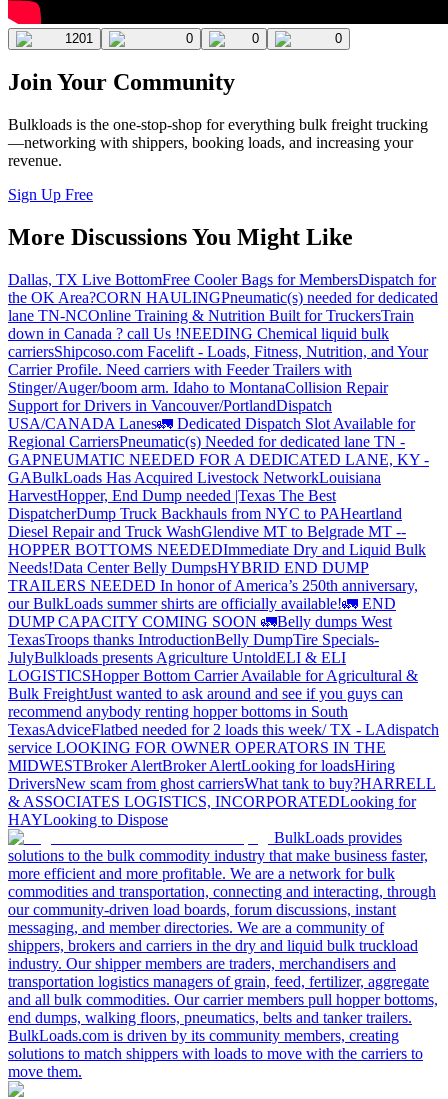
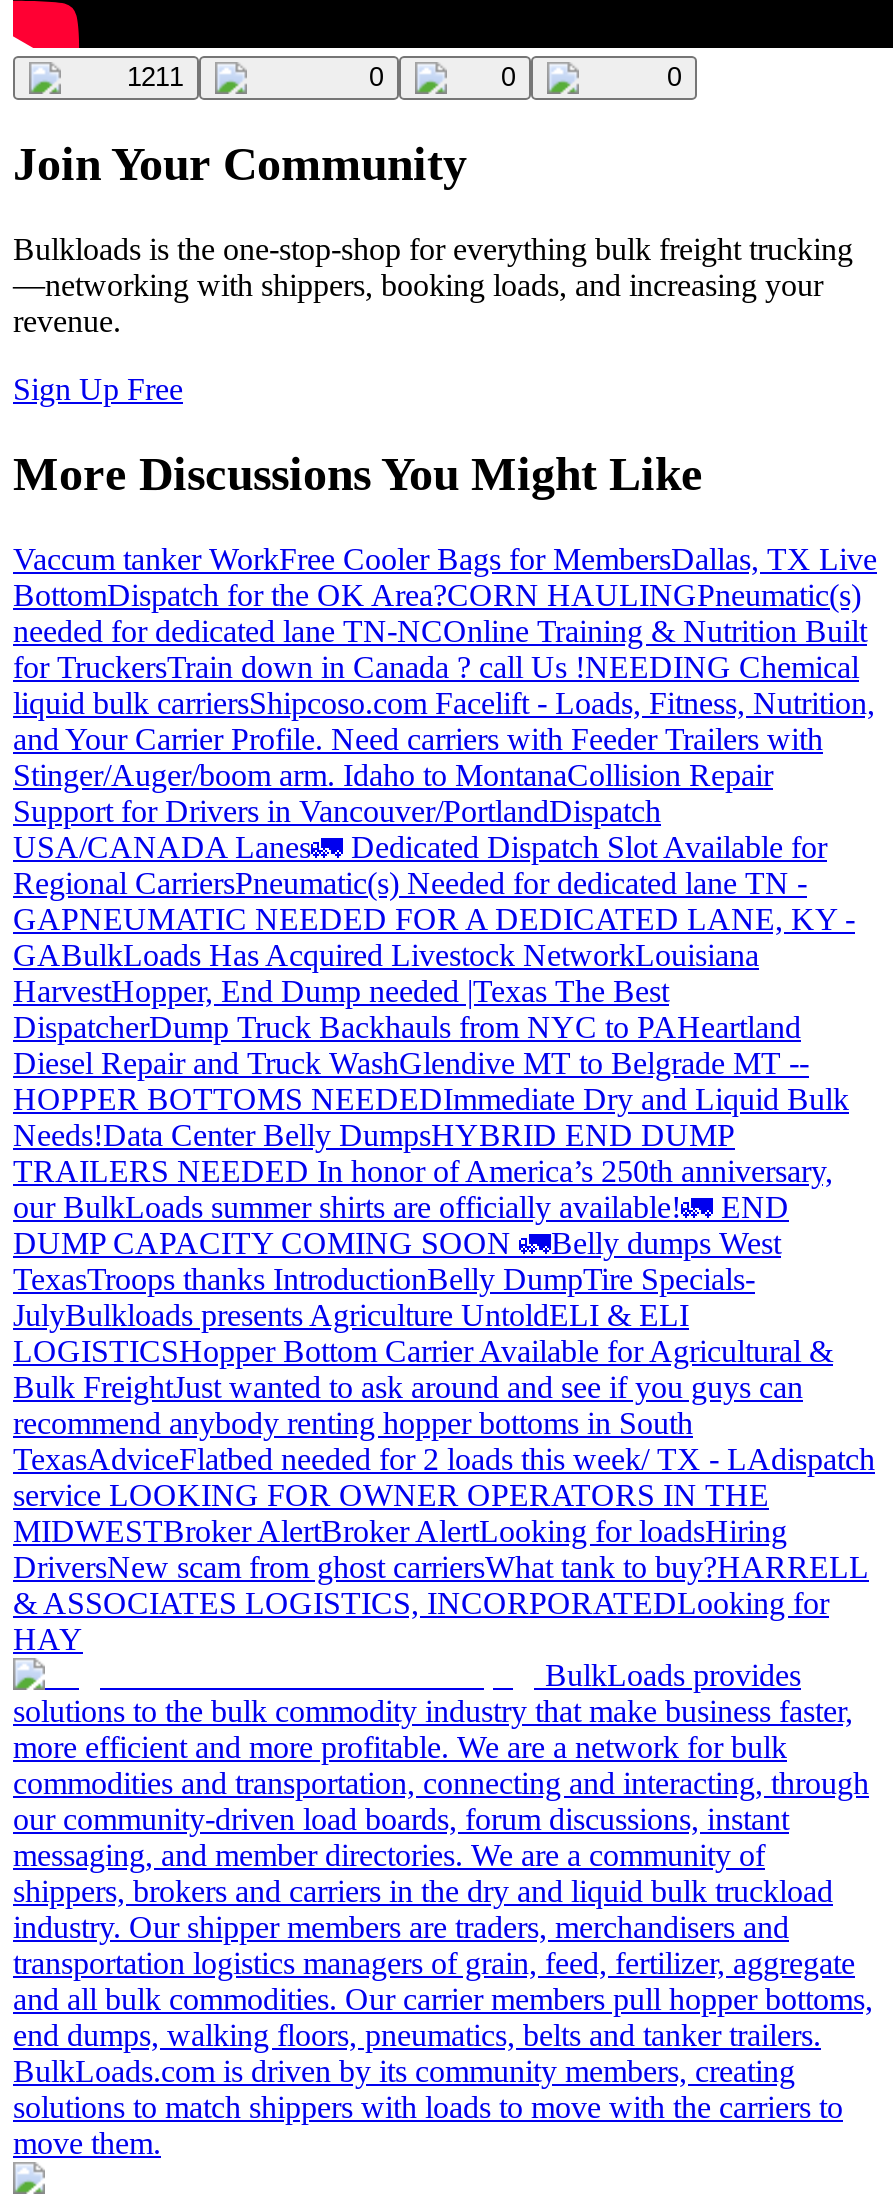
- 1201
+ 1211

- Dallas, TX Live BottomFree Cooler Bags for MembersDispatch for
- the OK Area?CORN HAULINGPneumatic(s) needed for dedicated
- lane TN-NCOnline Training & Nutrition Built for TruckersTrain
- down in Canada ? call Us ! NEEDING Chemical liquid bulk
- carriersShipcoso.com Facelift - Loads, Fitness, Nutrition, and Your
- Carrier Profile. Need carriers with Feeder Trailers with
+ Vaccum tanker WorkFree Cooler Bags for MembersDallas, TX Live
+ BottomDispatch for the OK Area?CORN HAULINGPneumatic(s)
+ needed for dedicated lane TN-NCOnline Training & Nutrition Built
+ for TruckersTrain down in Canada ? call Us ! NEEDING Chemical
+ liquid bulk carriersShipcoso.com Facelift - Loads, Fitness, Nutrition,
+ and Your Carrier Profile. Need carriers with Feeder Trailers with

- HAYLooking to Dispose
+ HAY
